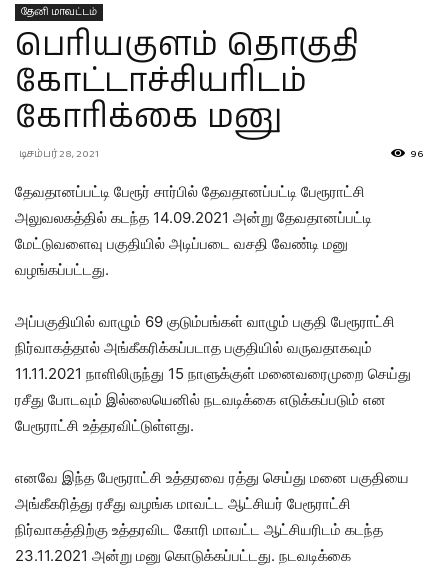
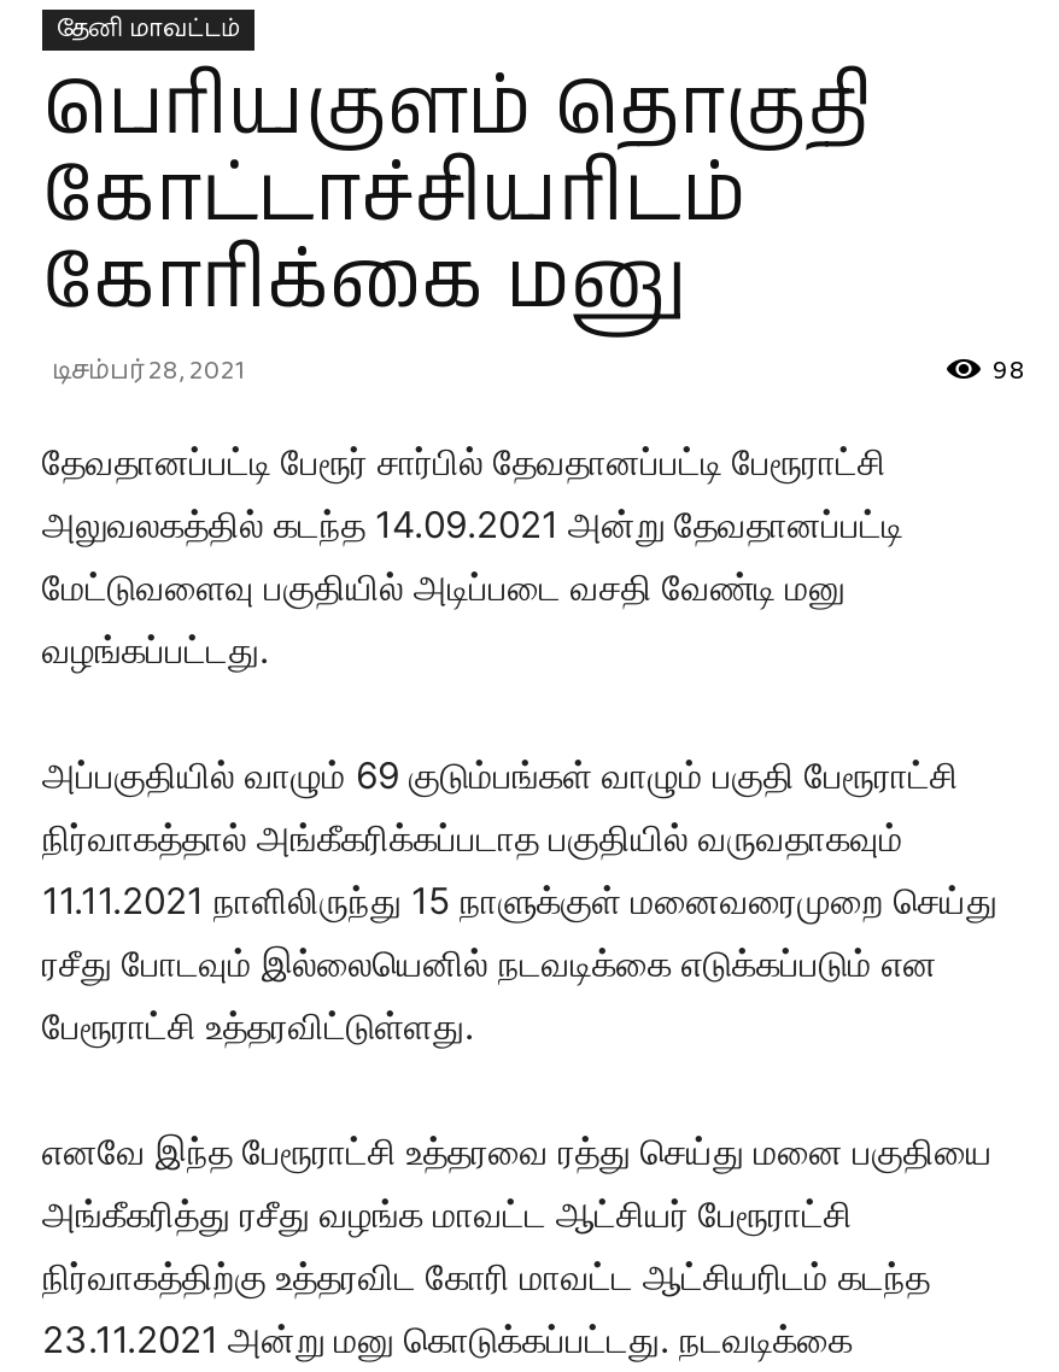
- 96
+ 98
